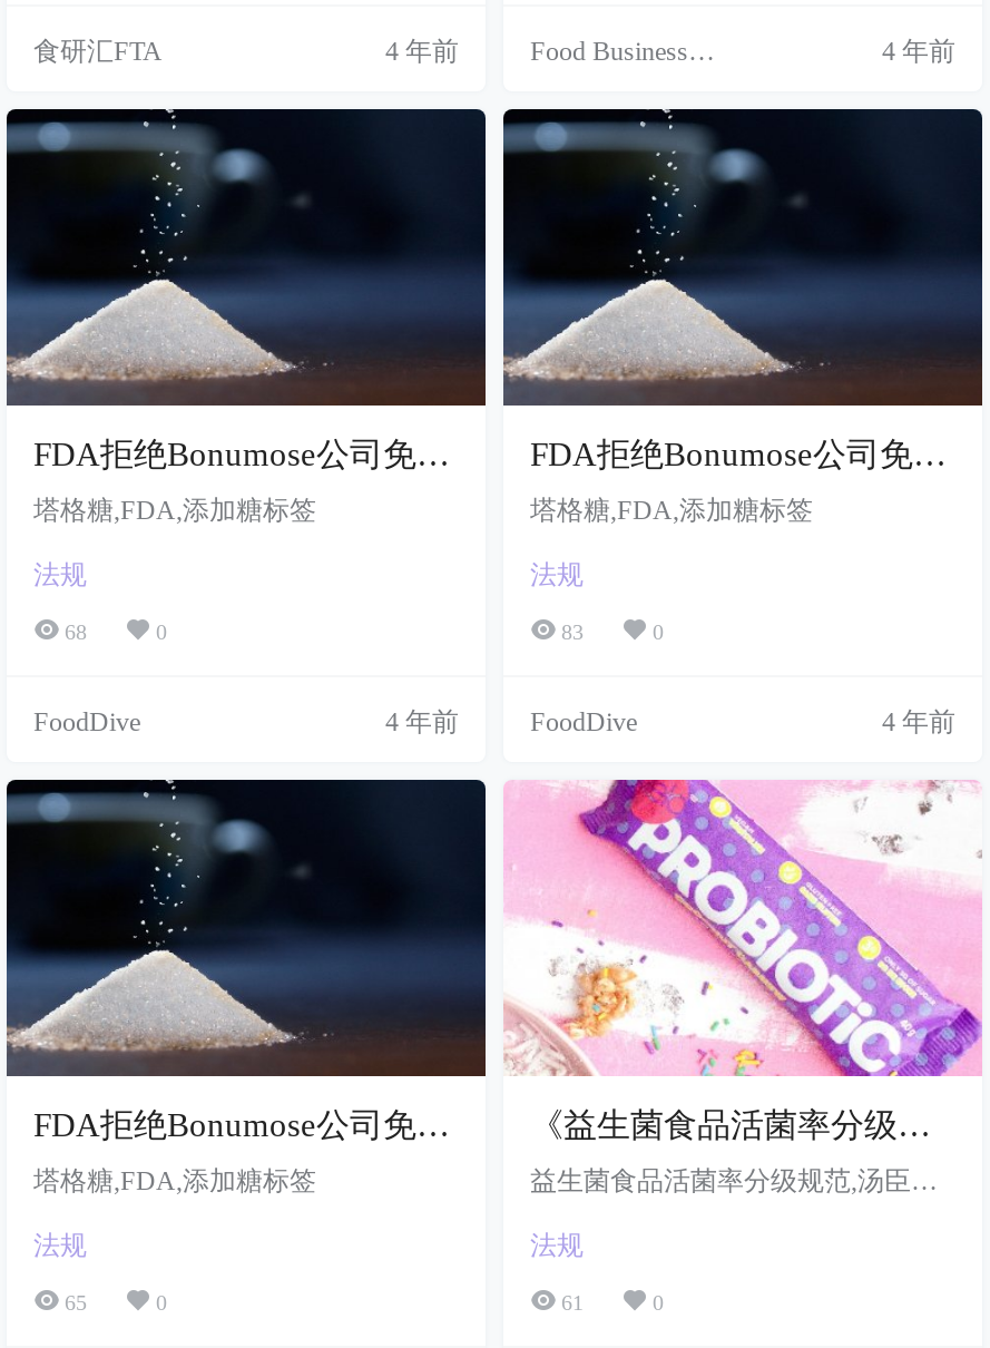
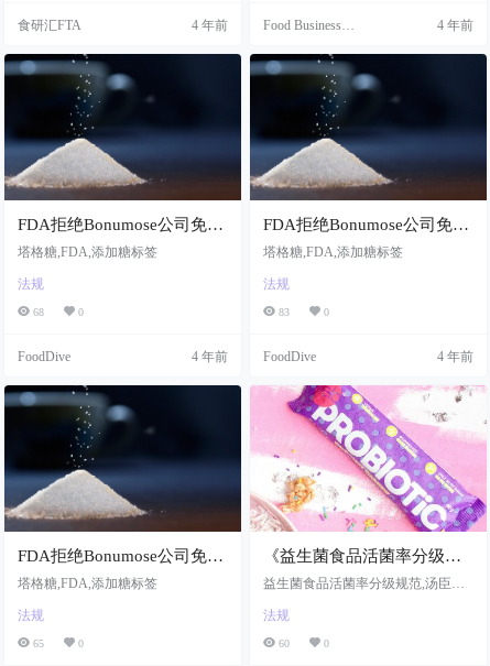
- 61
+ 60
